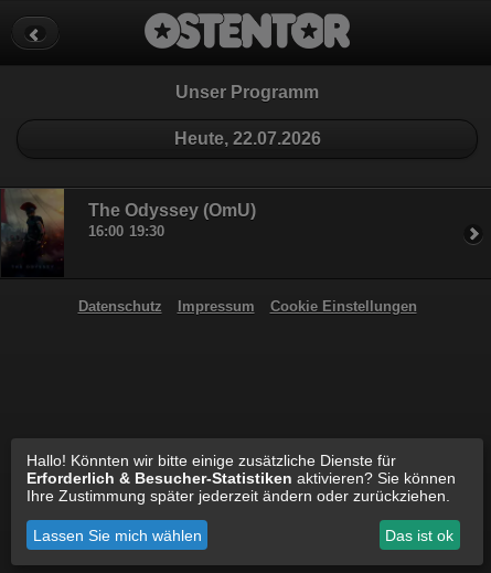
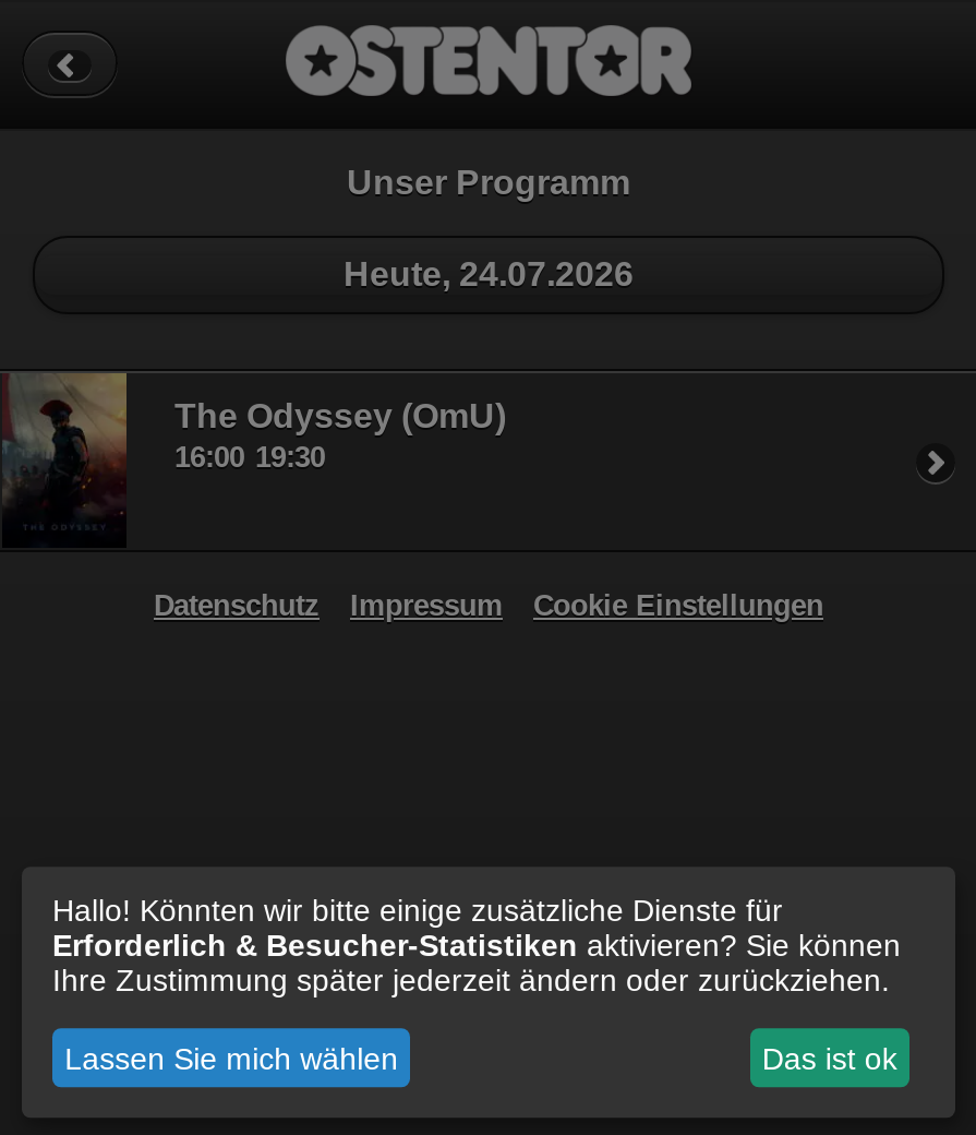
- Heute, 22.07.2026
+ Heute, 24.07.2026
